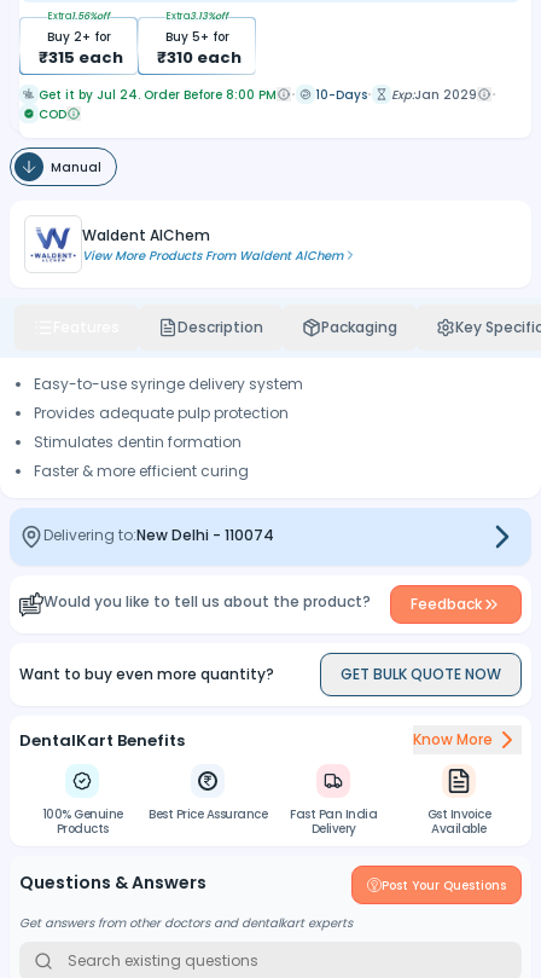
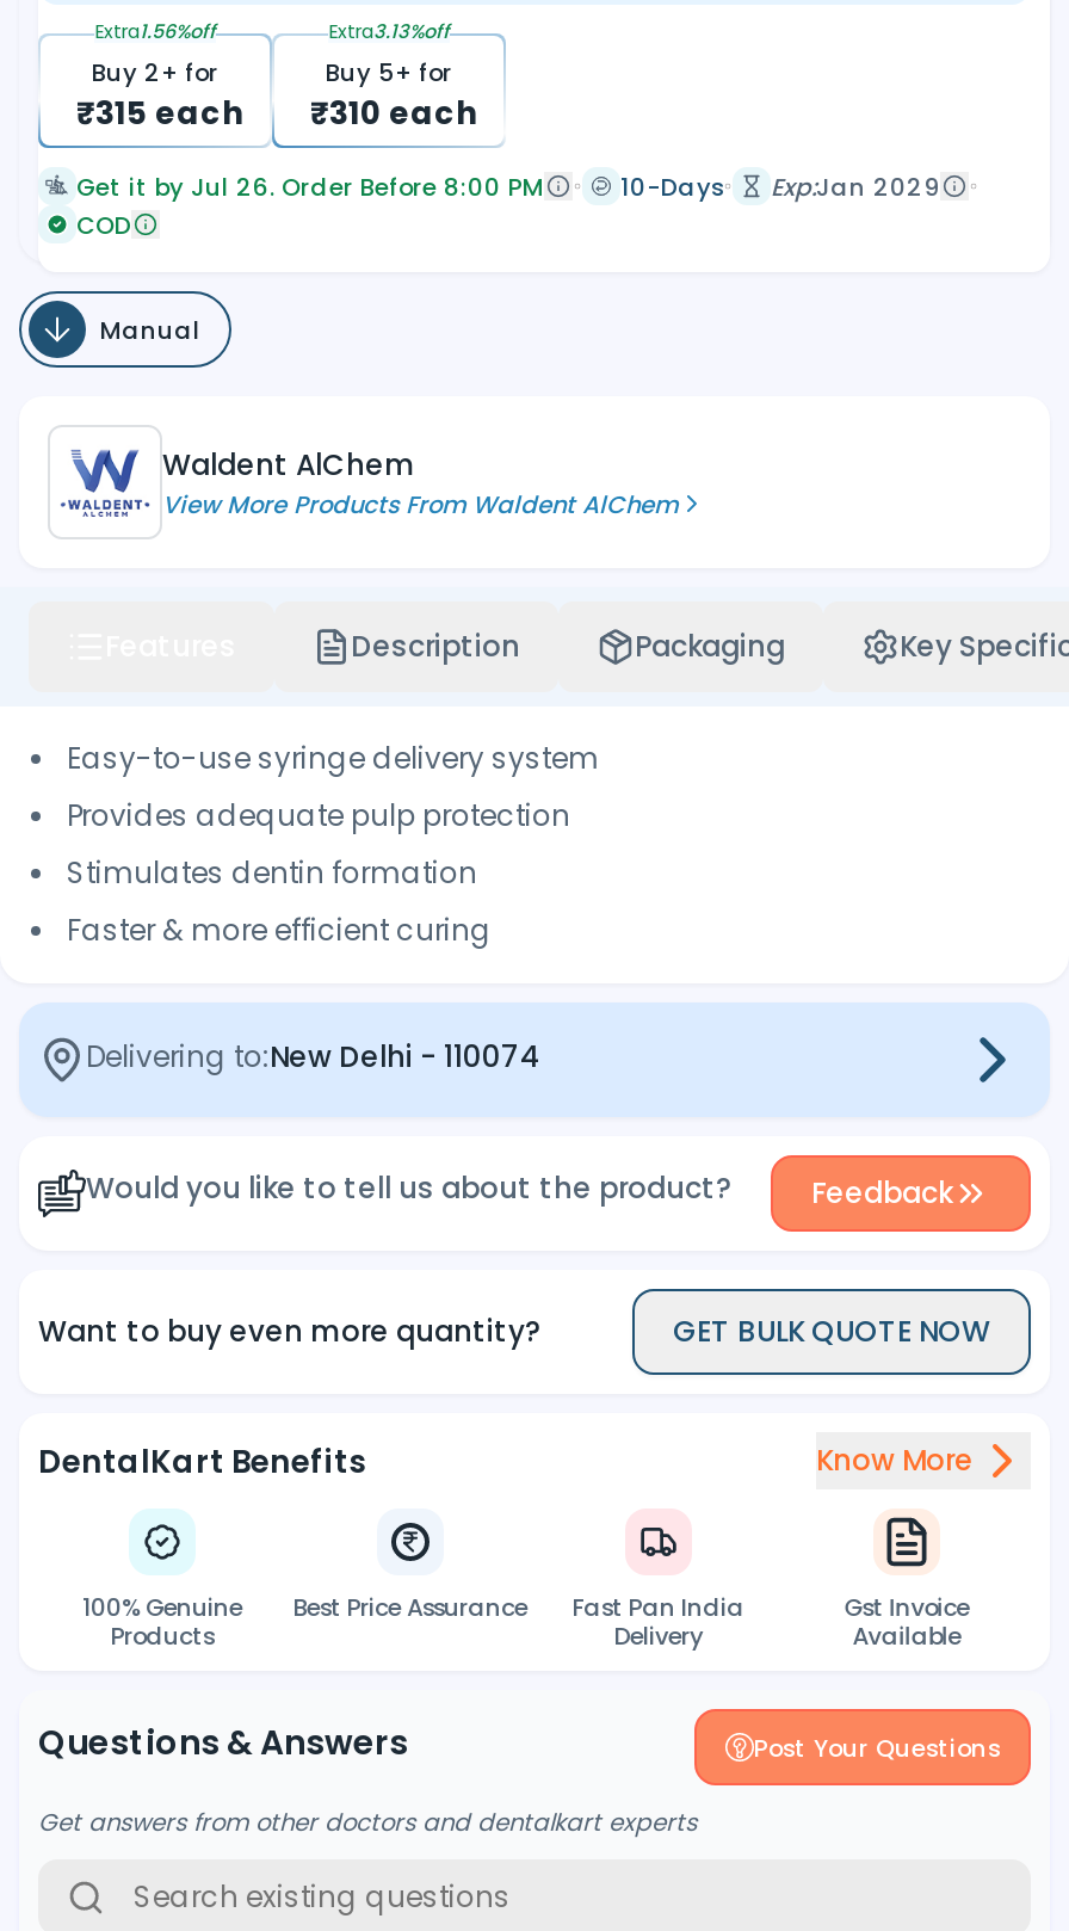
- Get it by Jul 24. Order Before 8:00 PM
+ Get it by Jul 26. Order Before 8:00 PM
